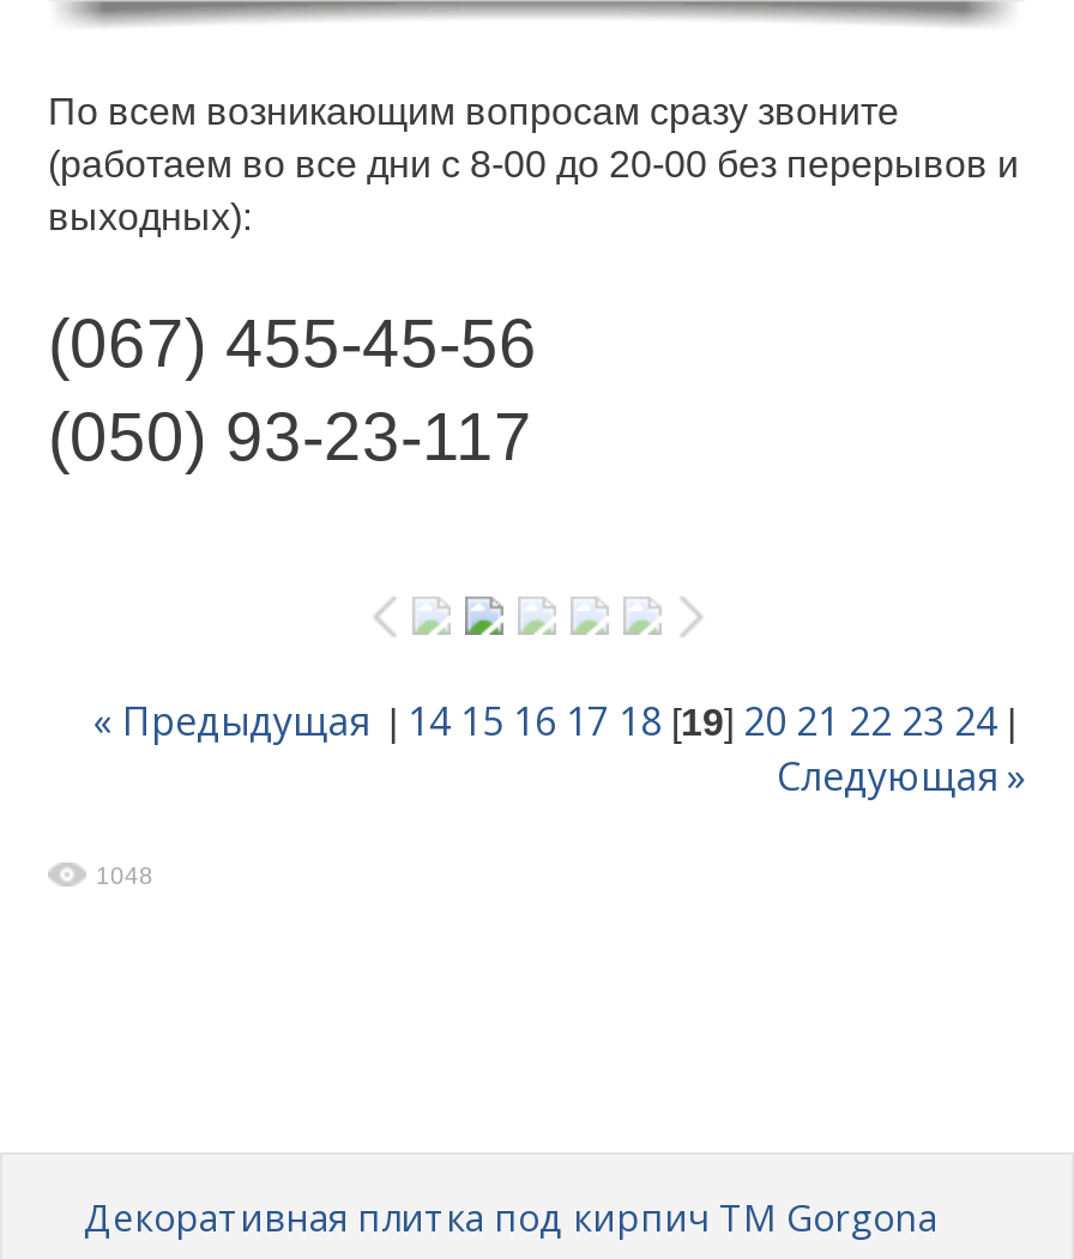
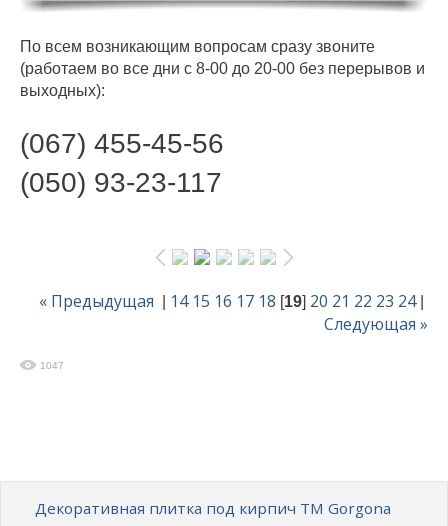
- 1048
+ 1047
